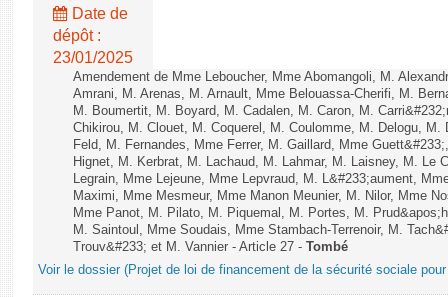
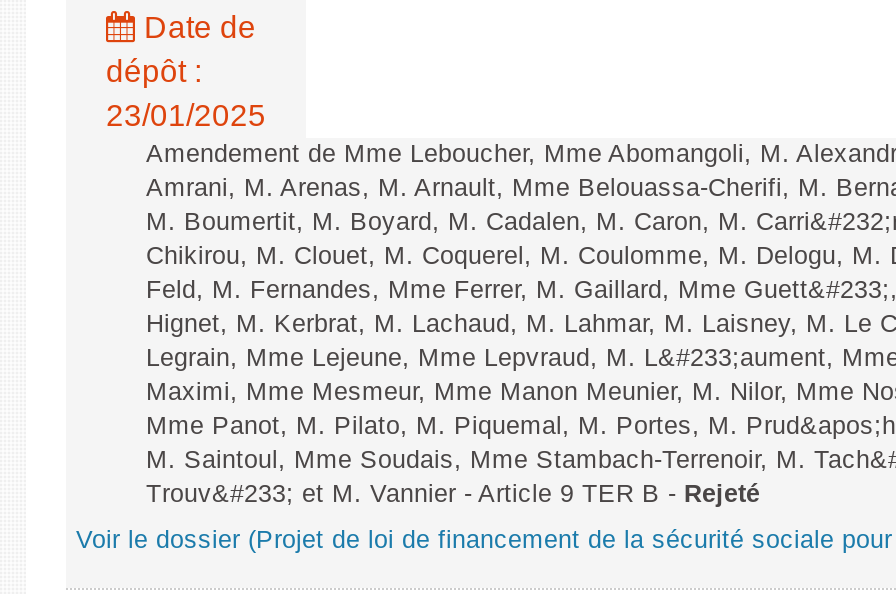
- Trouv&#233; et M. Vannier - Article 27 - Tombé
+ Trouv&#233; et M. Vannier - Article 9 TER B - Rejeté
